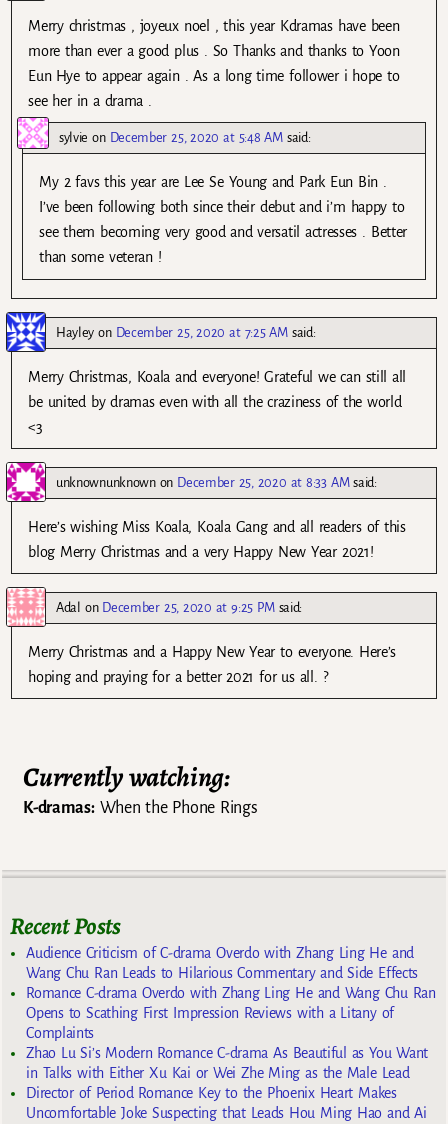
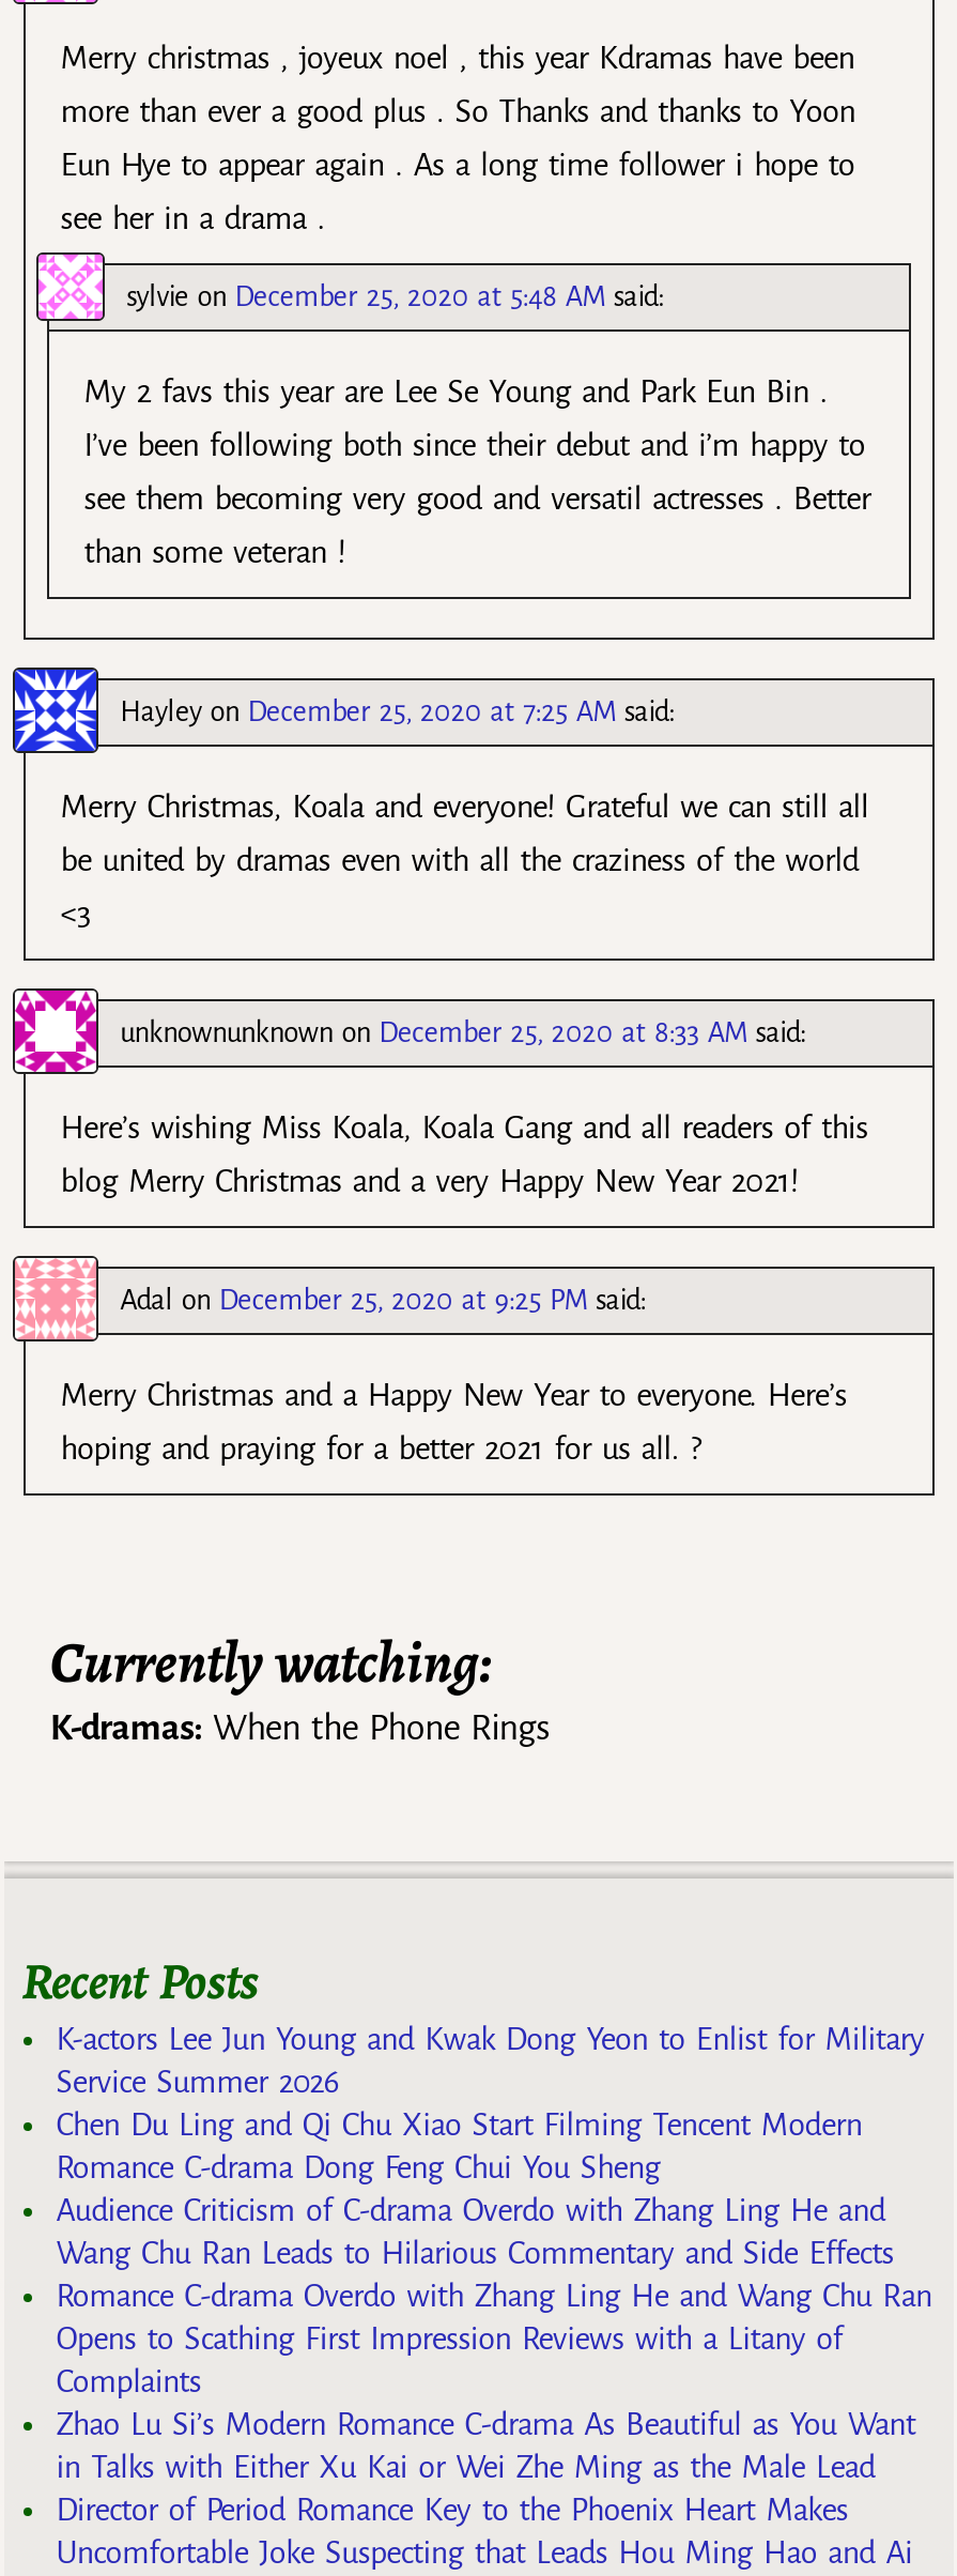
+ K-actors Lee Jun Young and Kwak Dong Yeon to Enlist for Military
+ Service Summer 2026
+ Chen Du Ling and Qi Chu Xiao Start Filming Tencent Modern
+ Romance C-drama Dong Feng Chui You Sheng
